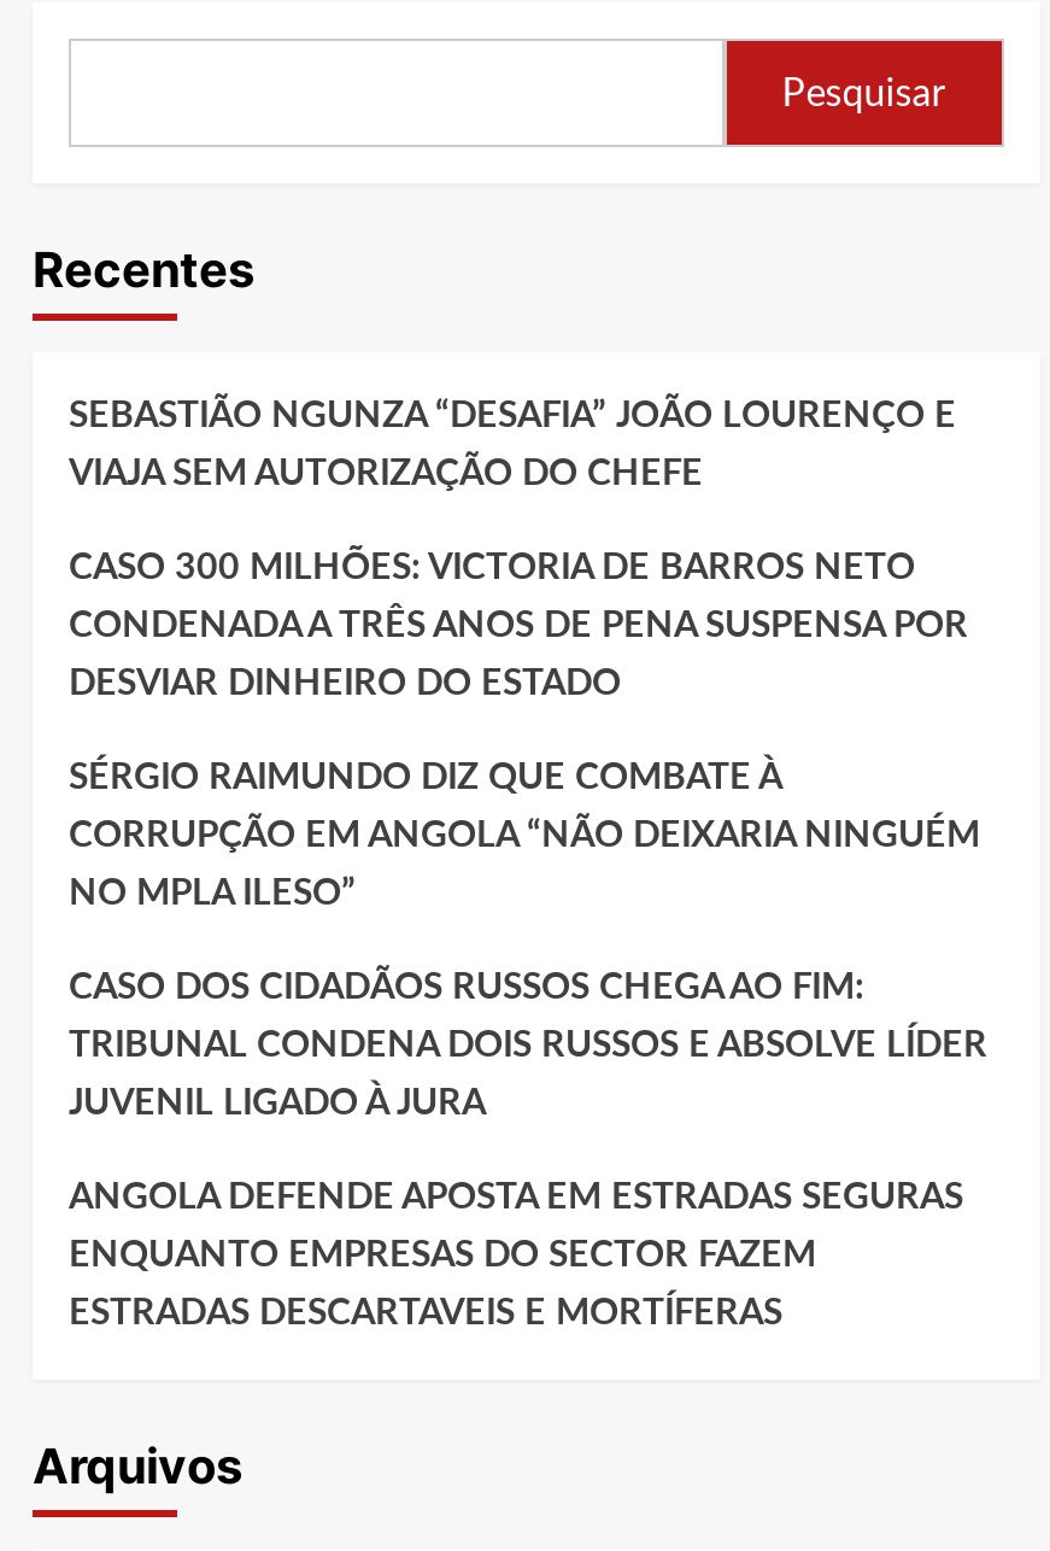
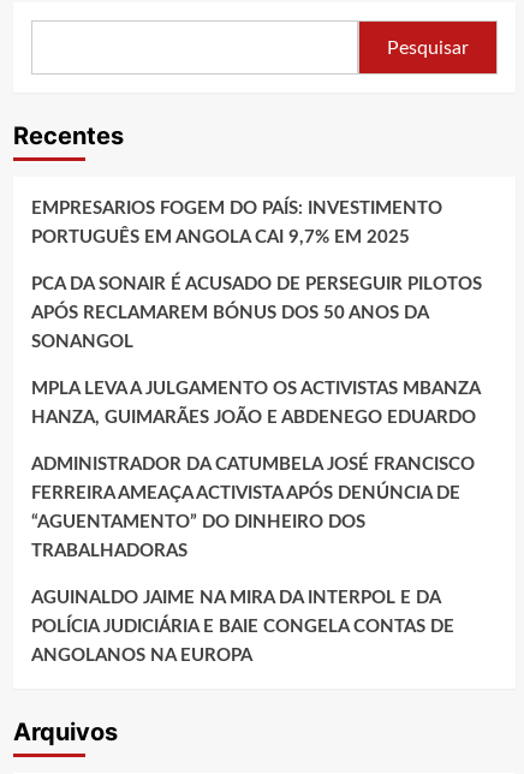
- SEBASTIÃO NGUNZA “DESAFIA” JOÃO LOURENÇO E
+ EMPRESARIOS FOGEM DO PAÍS: INVESTIMENTO

- VIAJA SEM AUTORIZAÇÃO DO CHEFE
+ PORTUGUÊS EM ANGOLA CAI 9,7% EM 2025

- CASO 300 MILHÕES: VICTORIA DE BARROS NETO
+ PCA DA SONAIR É ACUSADO DE PERSEGUIR PILOTOS

- CONDENADA A TRÊS ANOS DE PENA SUSPENSA POR
+ APÓS RECLAMAREM BÓNUS DOS 50 ANOS DA

- DESVIAR DINHEIRO DO ESTADO
+ SONANGOL

- SÉRGIO RAIMUNDO DIZ QUE COMBATE À
+ MPLA LEVA A JULGAMENTO OS ACTIVISTAS MBANZA

- CORRUPÇÃO EM ANGOLA “NÃO DEIXARIA NINGUÉM
+ HANZA, GUIMARÃES JOÃO E ABDENEGO EDUARDO

- NO MPLA ILESO”
+ ADMINISTRADOR DA CATUMBELA JOSÉ FRANCISCO

- CASO DOS CIDADÃOS RUSSOS CHEGA AO FIM:
+ FERREIRA AMEAÇA ACTIVISTA APÓS DENÚNCIA DE

- TRIBUNAL CONDENA DOIS RUSSOS E ABSOLVE LÍDER
+ “AGUENTAMENTO” DO DINHEIRO DOS

- JUVENIL LIGADO À JURA
+ TRABALHADORAS

- ANGOLA DEFENDE APOSTA EM ESTRADAS SEGURAS
+ AGUINALDO JAIME NA MIRA DA INTERPOL E DA

- ENQUANTO EMPRESAS DO SECTOR FAZEM
+ POLÍCIA JUDICIÁRIA E BAIE CONGELA CONTAS DE

- ESTRADAS DESCARTAVEIS E MORTÍFERAS
+ ANGOLANOS NA EUROPA
